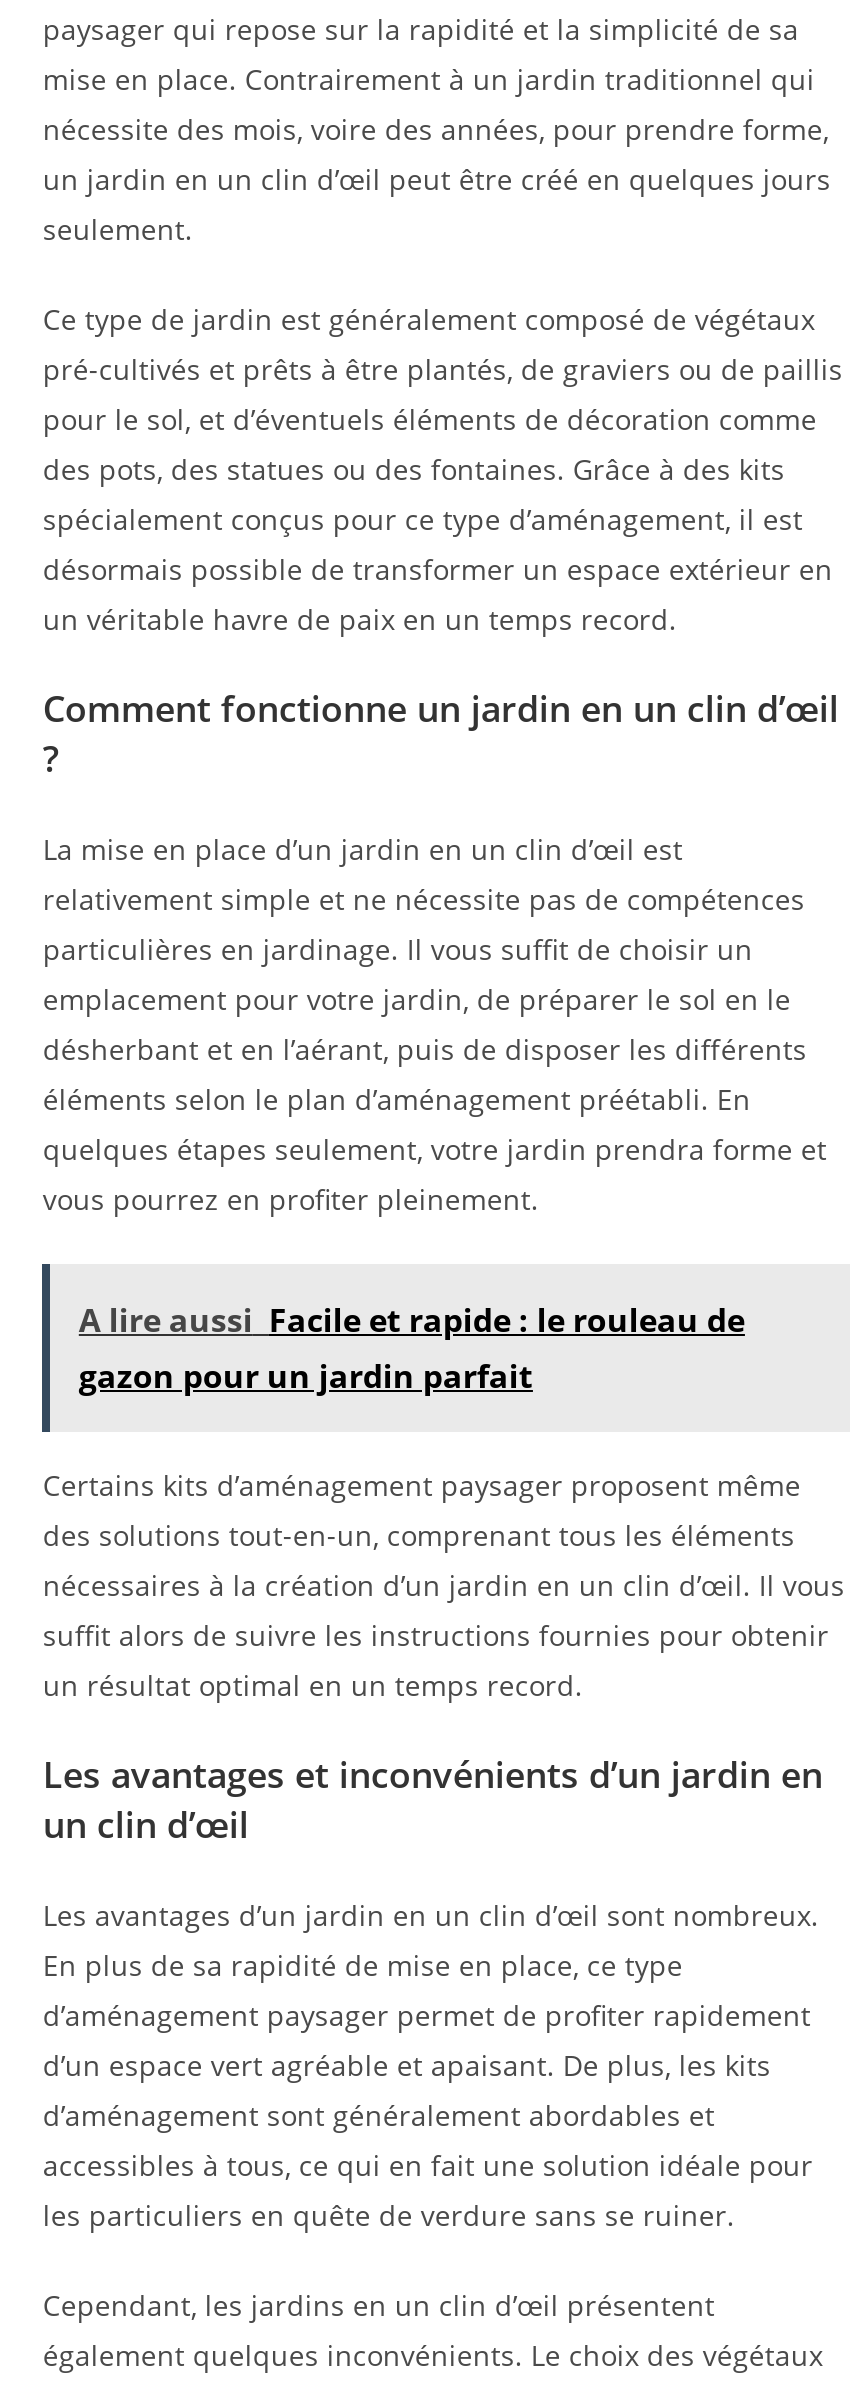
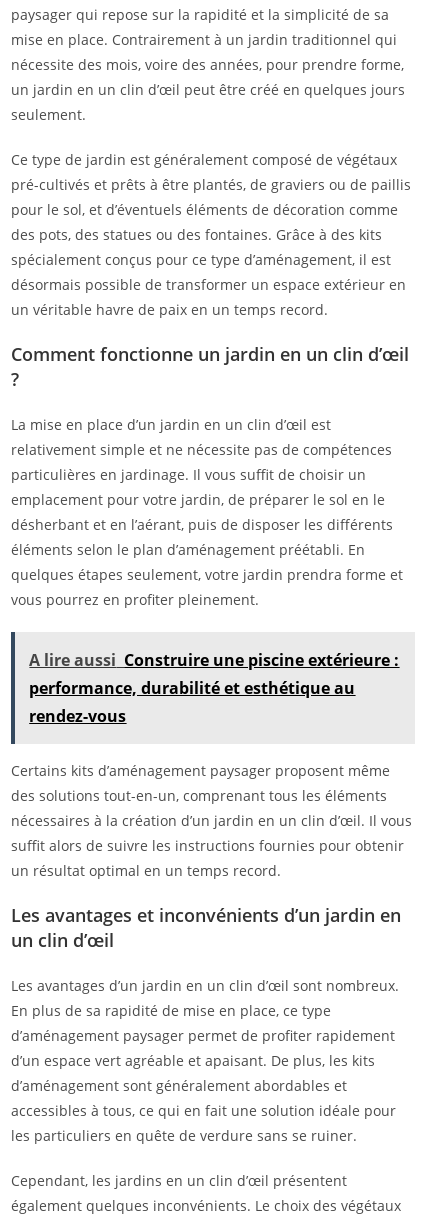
- A lire aussi Facile et rapide : le rouleau de
- gazon pour un jardin parfait
+ A lire aussi Construire une piscine extérieure :
+ performance, durabilité et esthétique au
+ rendez-vous
